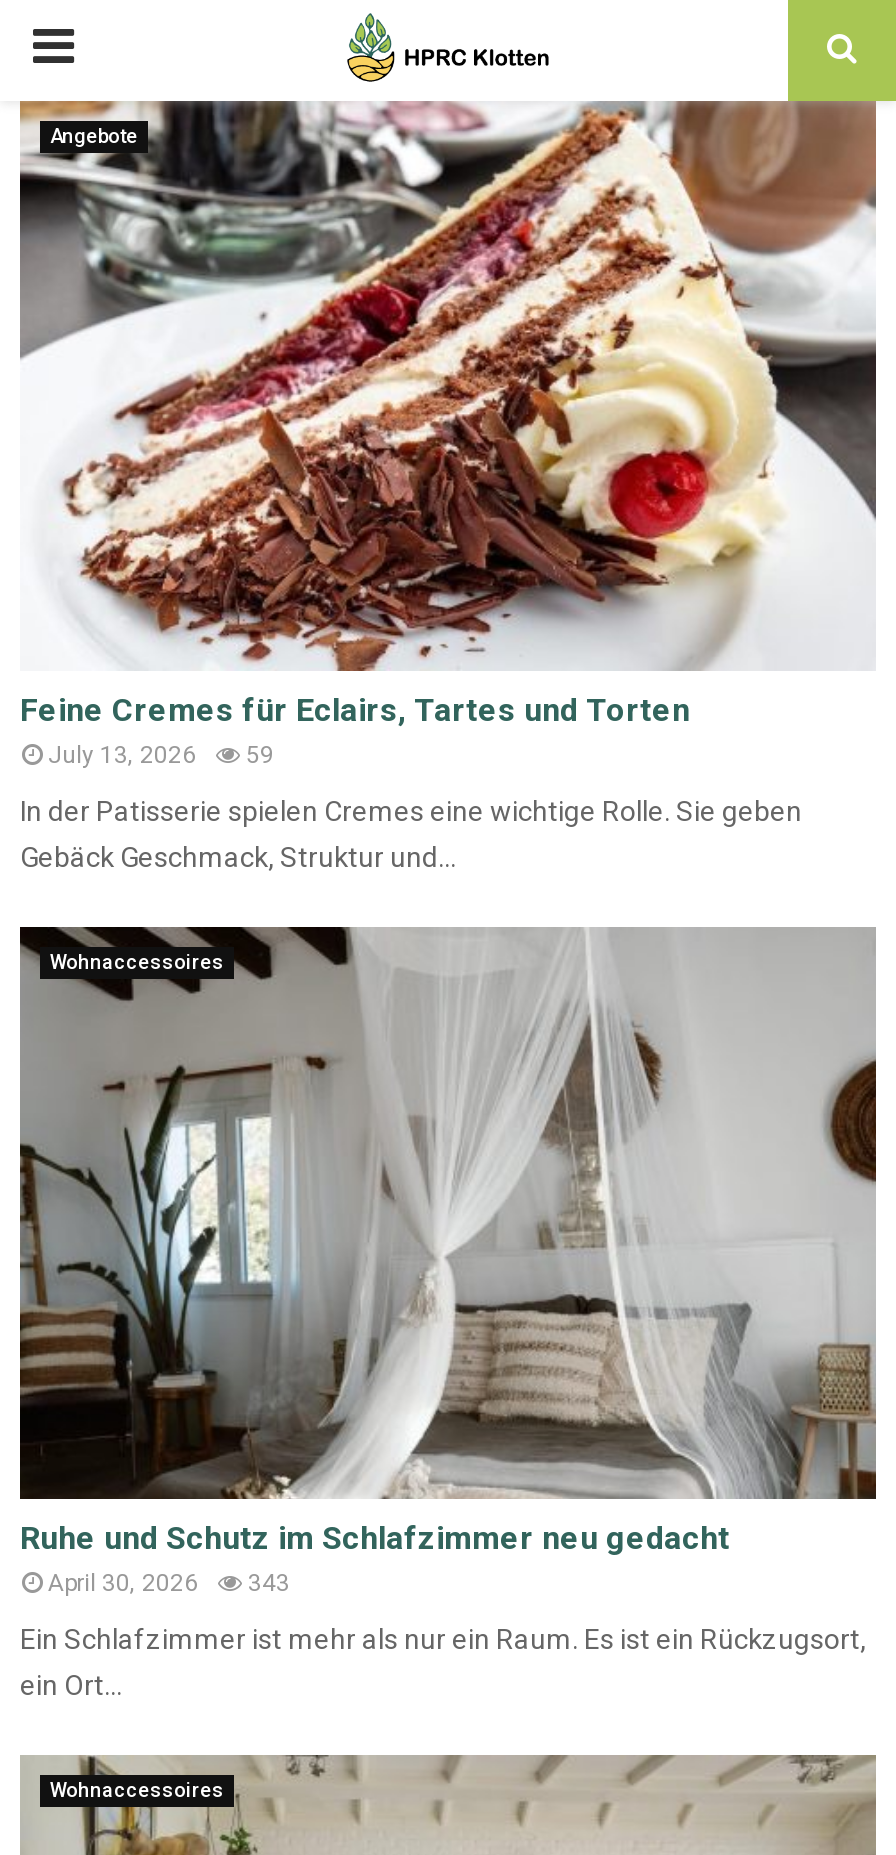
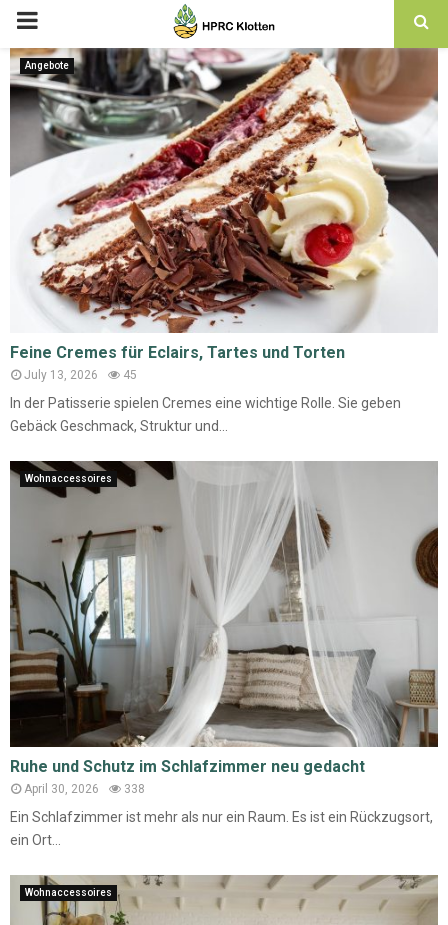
- July 13, 2026 59
+ July 13, 2026 45

- April 30, 2026 343
+ April 30, 2026 338
